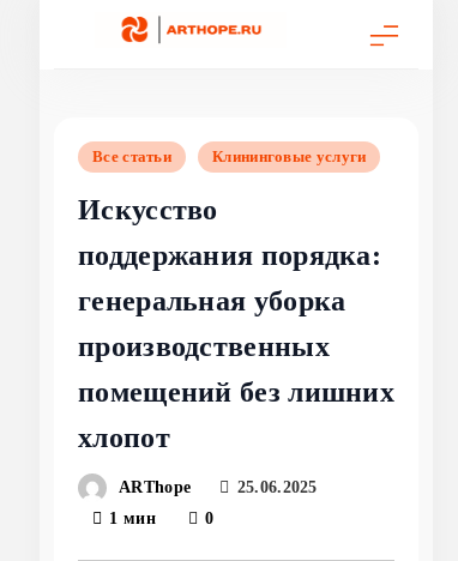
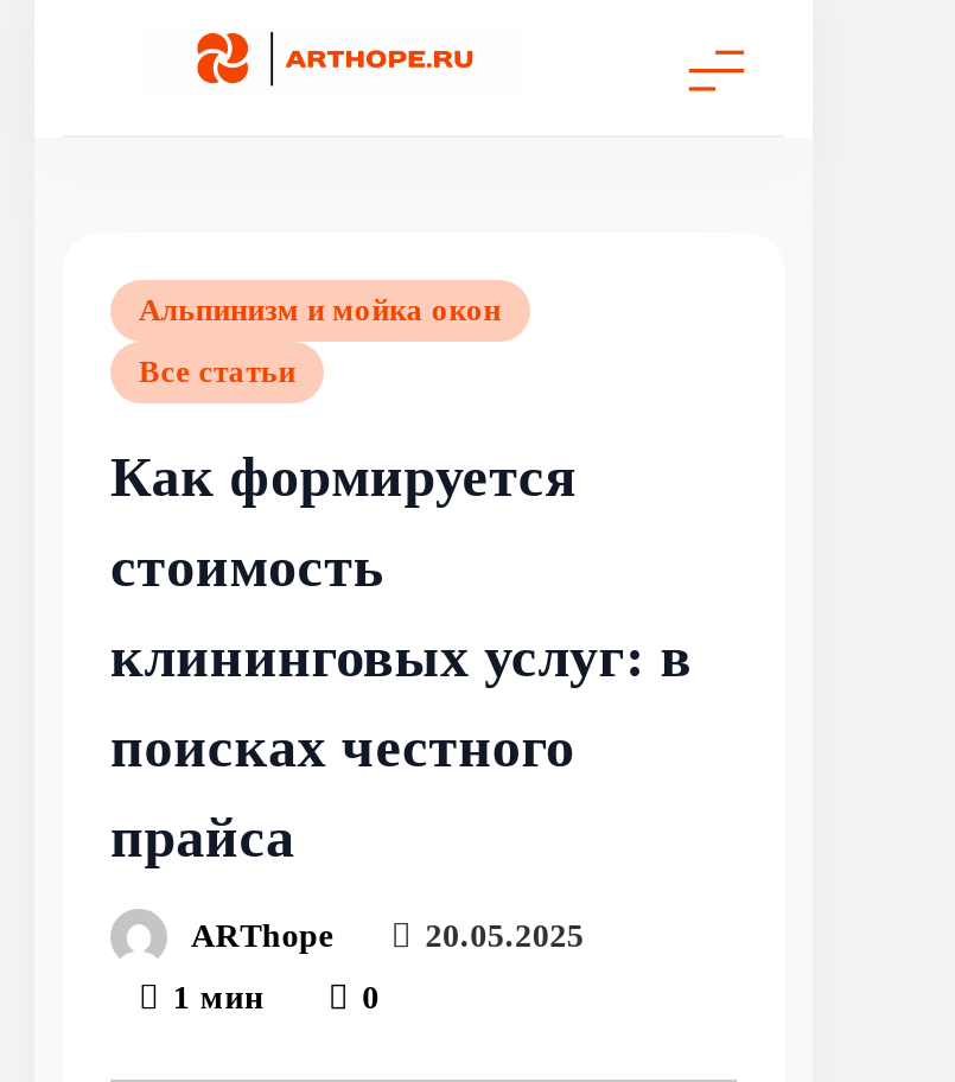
+ Альпинизм и мойка окон

- Клининговые услуги
- Искусство
- поддержания порядка:
- генеральная уборка
- производственных
- помещений без лишних
- хлопот
+ Как формируется
+ стоимость
+ клининговых услуг: в
+ поисках честного
+ прайса

moved down: Все статьи

- 25.06.2025
+ 20.05.2025
